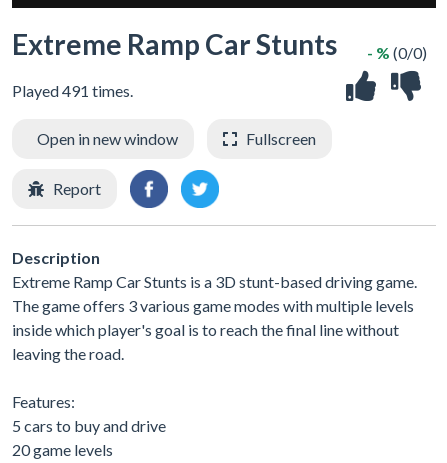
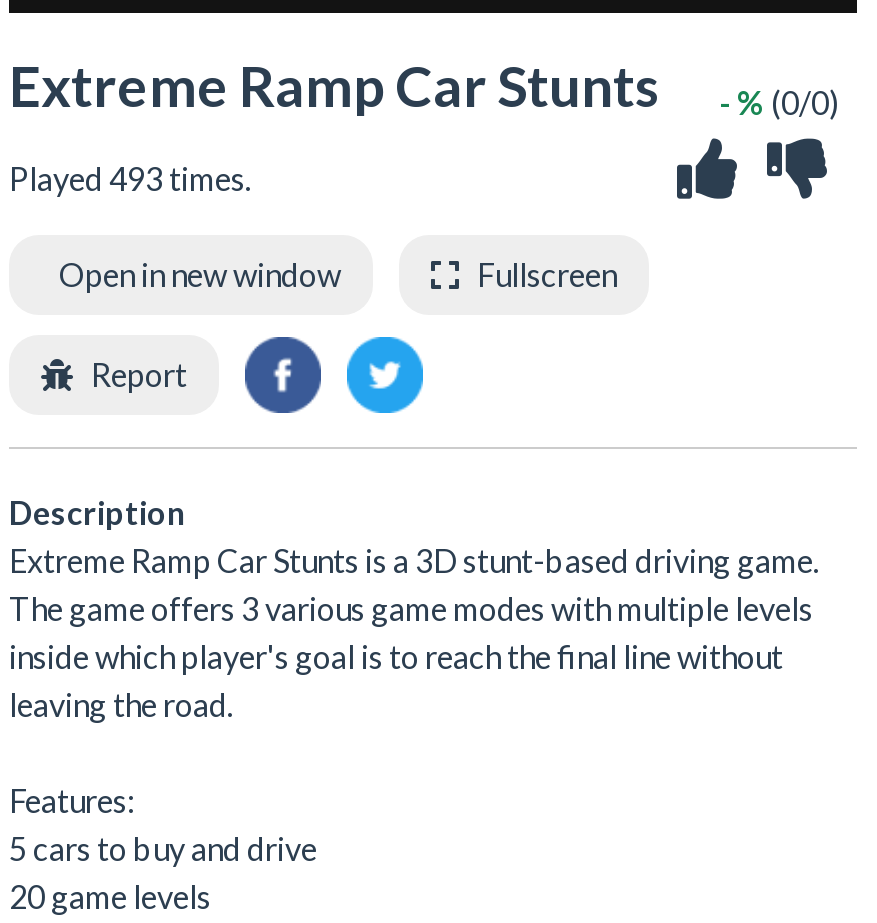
- Played 491 times.
+ Played 493 times.
